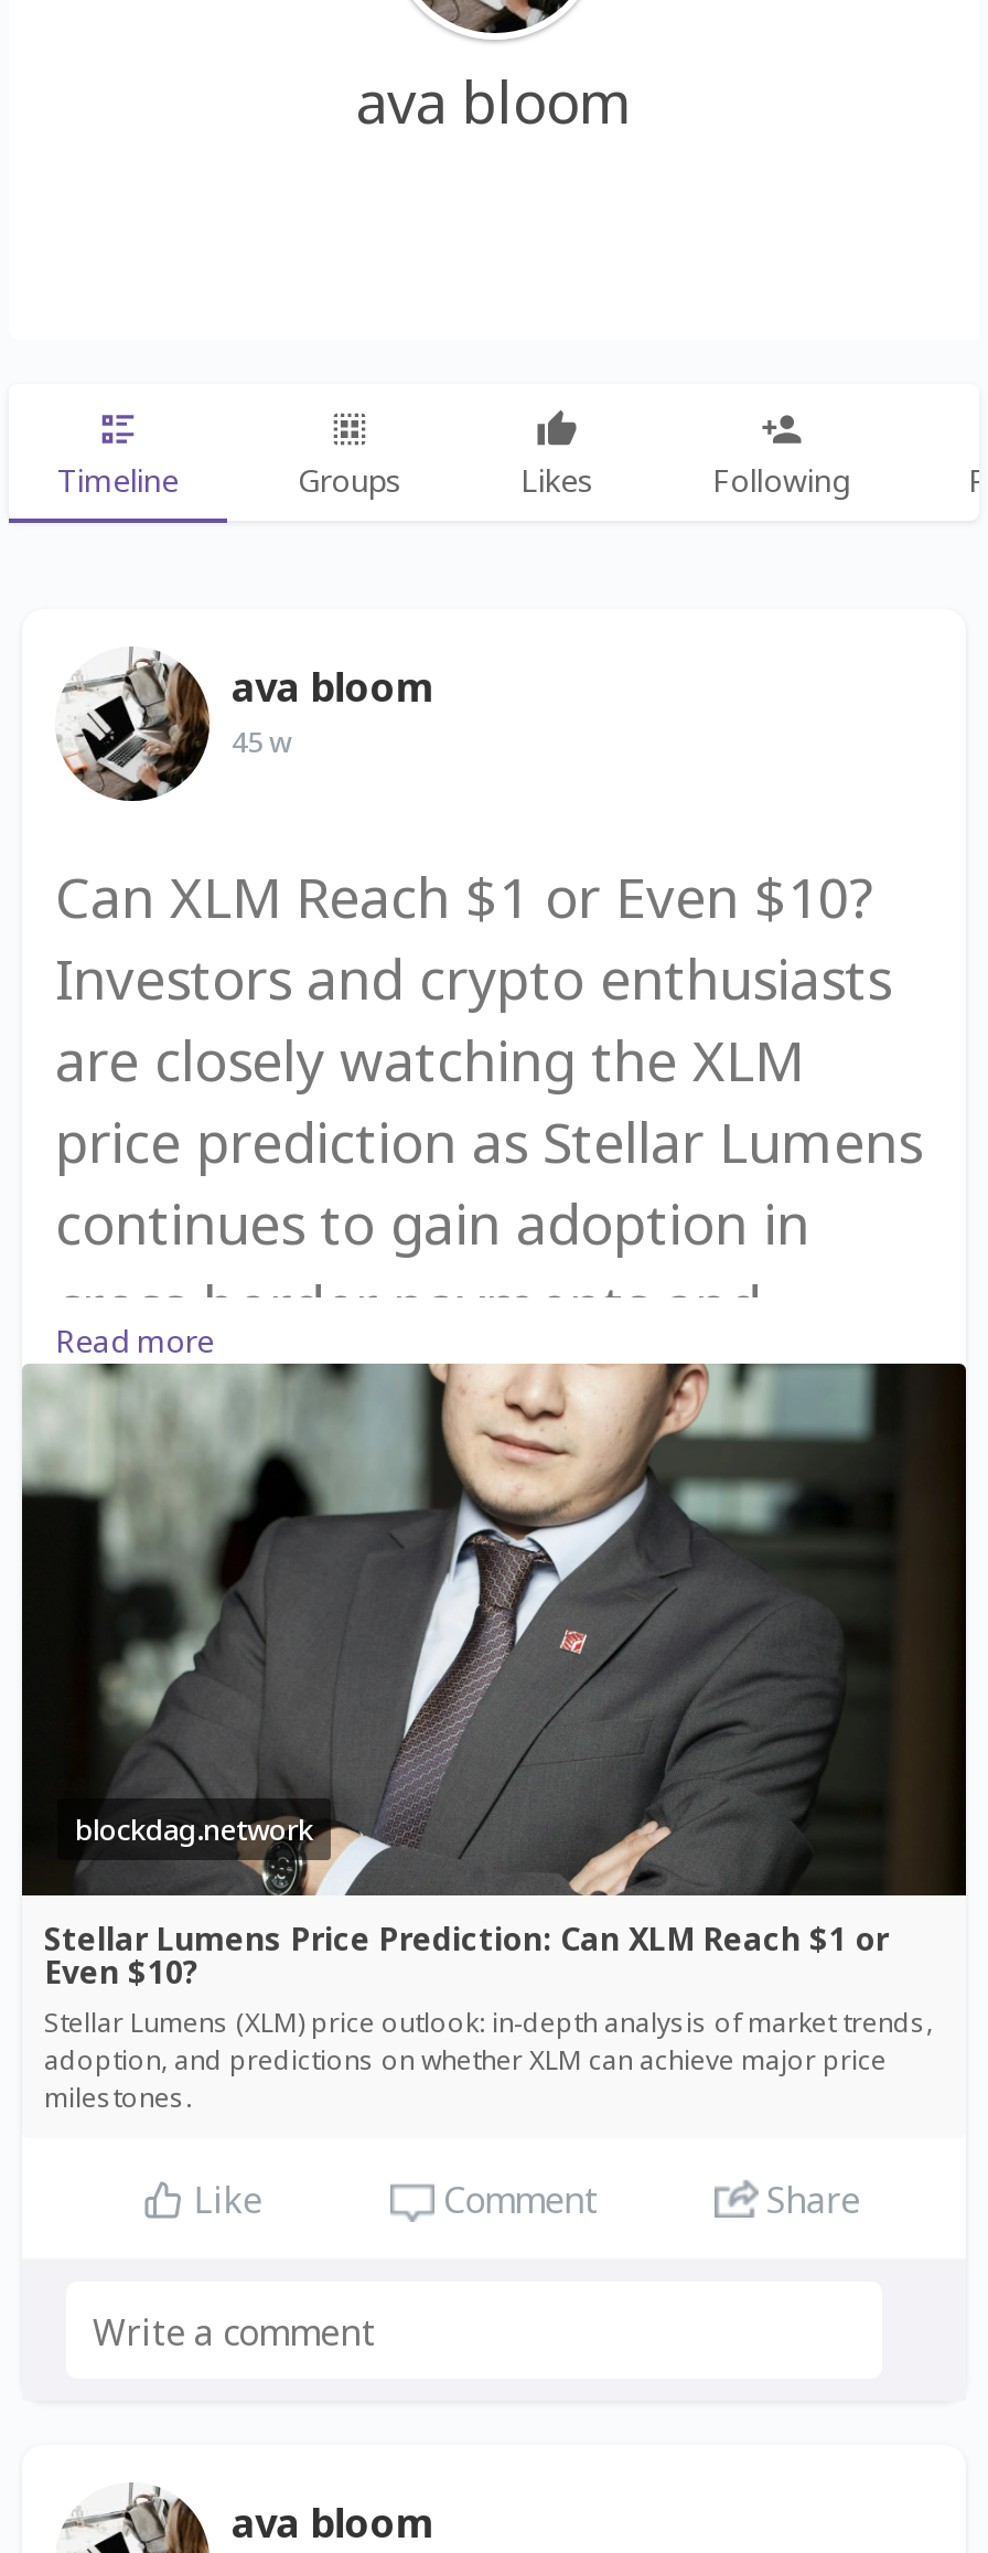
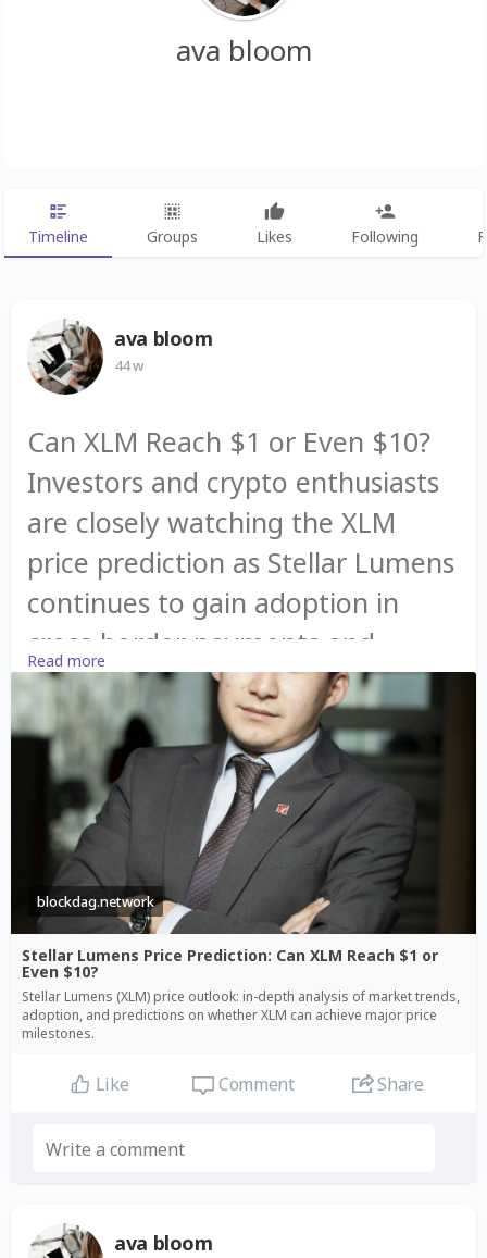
- 45 w
+ 44 w
